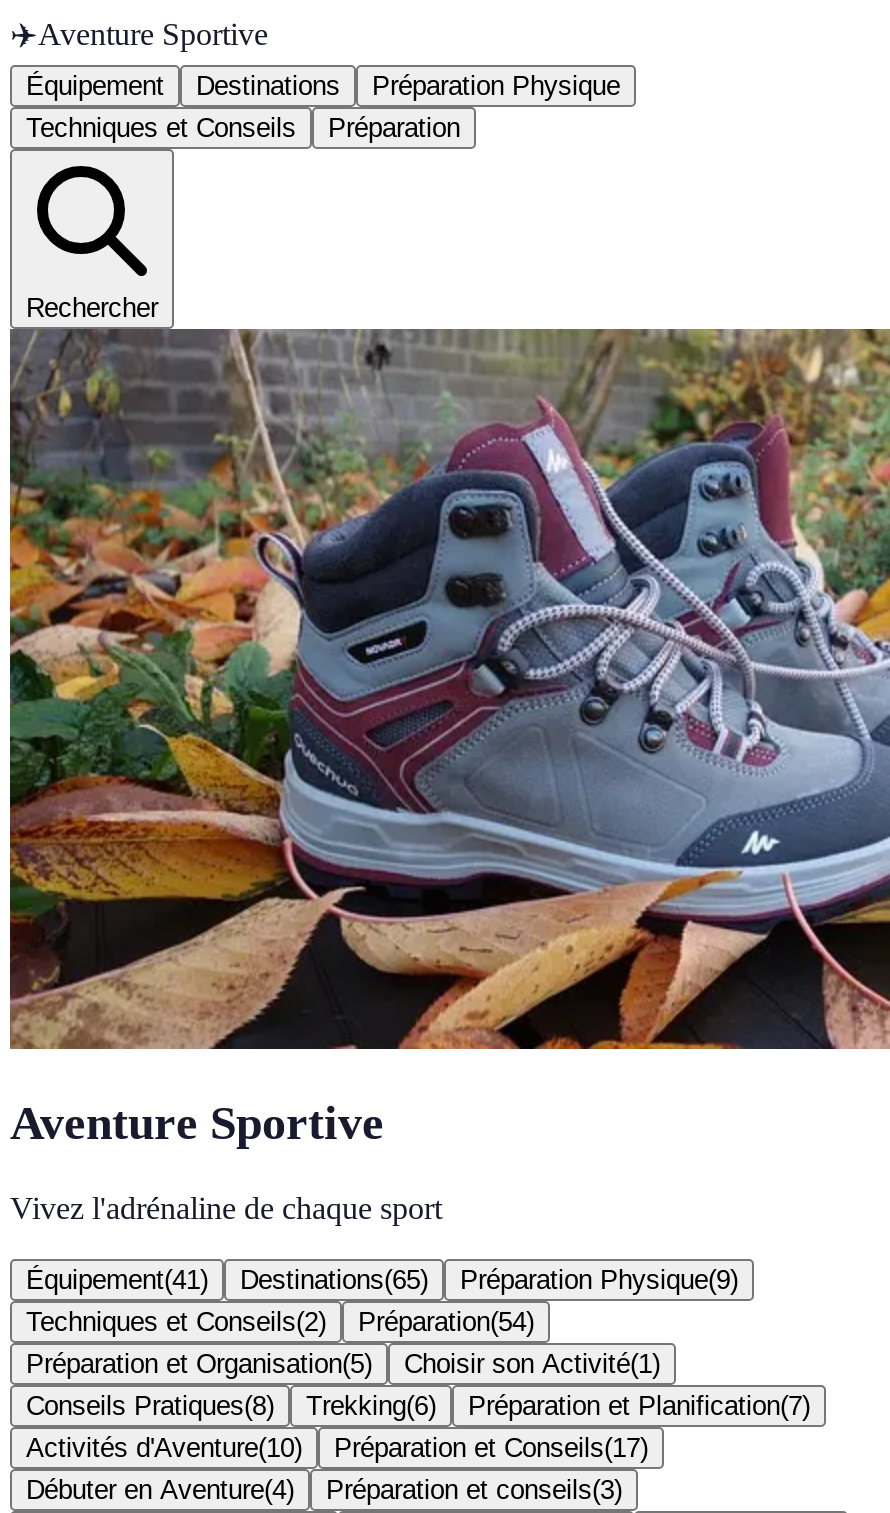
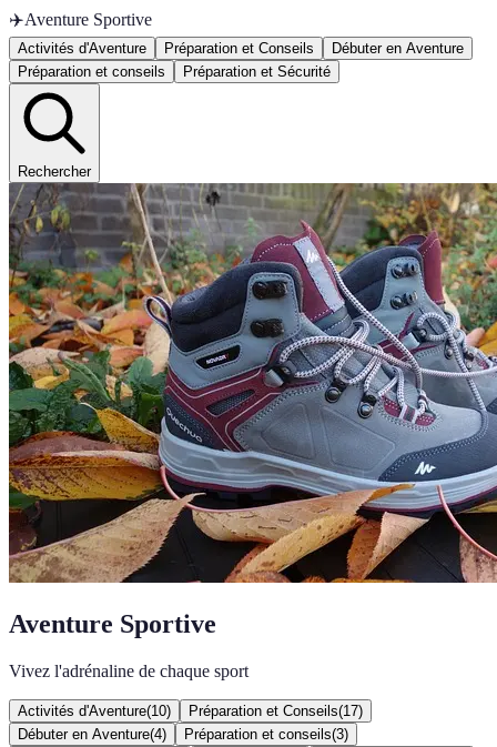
- Équipement
- Destinations
- Préparation Physique
- Techniques et Conseils
- Préparation
+ Activités d'Aventure
+ Préparation et Conseils
+ Débuter en Aventure
+ Préparation et conseils
+ Préparation et Sécurité

- Équipement(41)
- Destinations(65)
- Préparation Physique(9)
- Techniques et Conseils(2)
- Préparation(54)
- Préparation et Organisation(5)
- Choisir son Activité(1)
- Conseils Pratiques(8)
- Trekking(6)
- Préparation et Planification(7)
